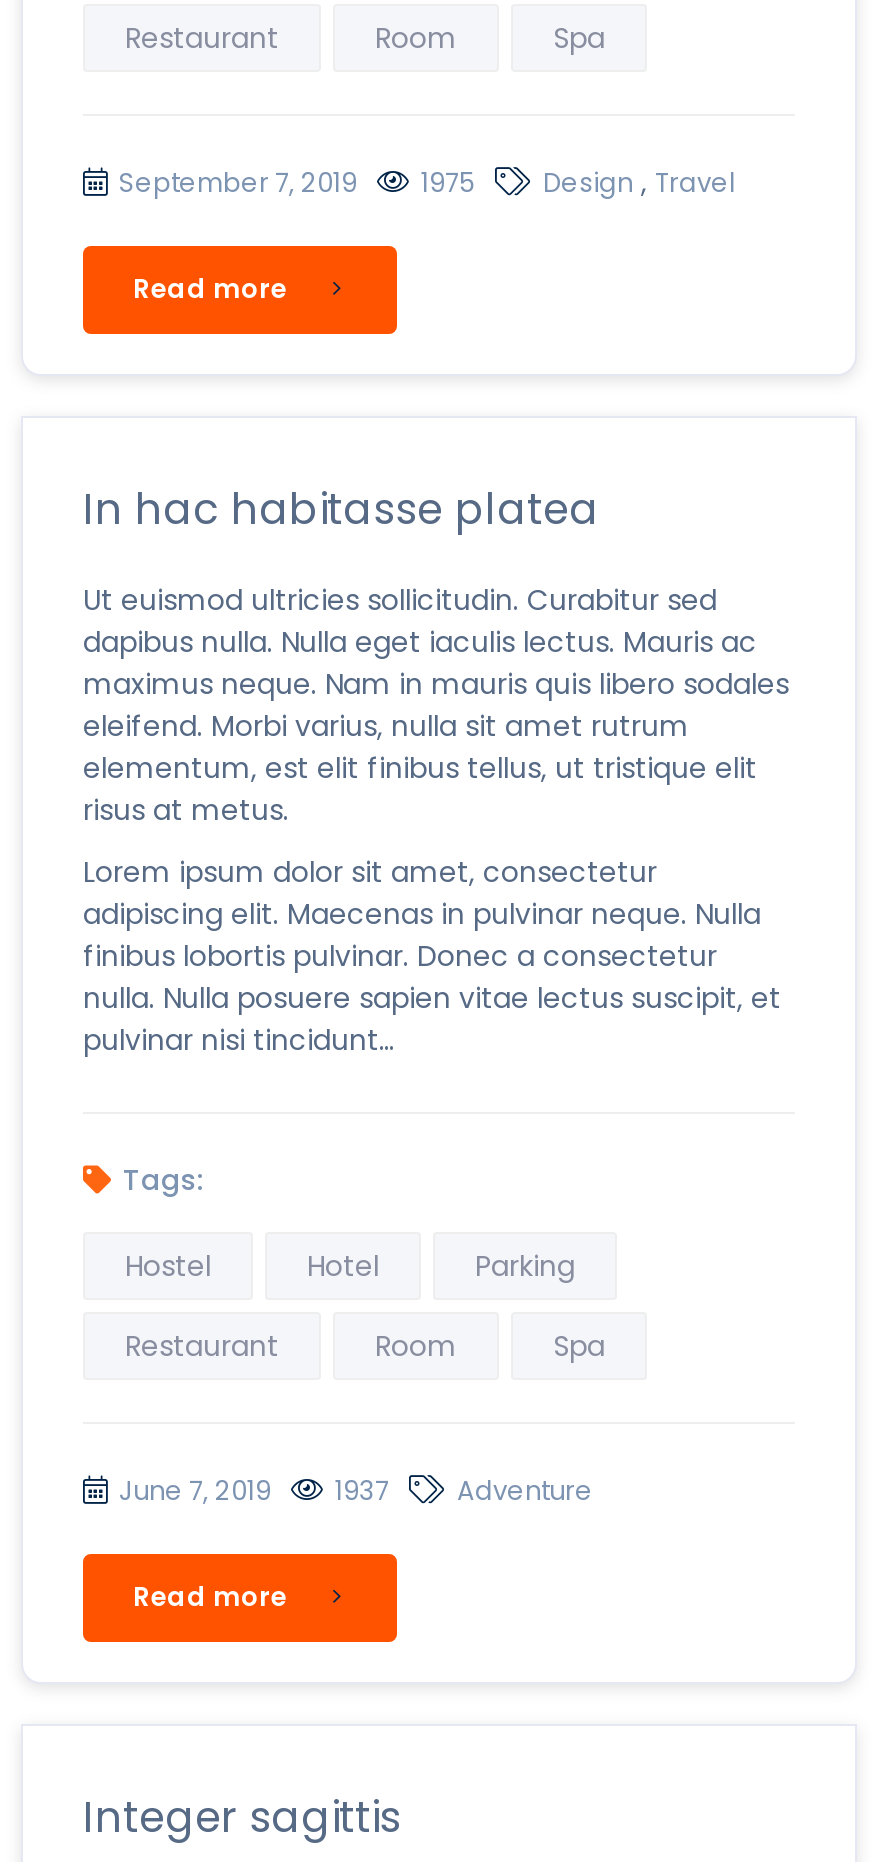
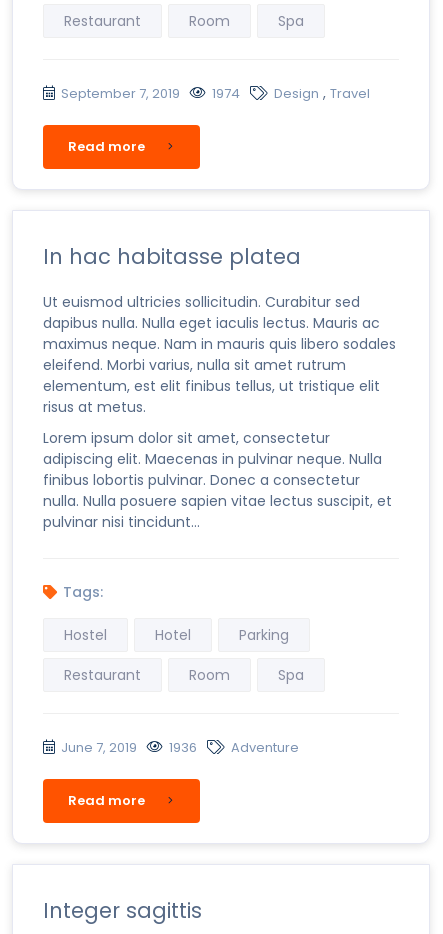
- September 7, 2019 1975 Design, Travel
+ September 7, 2019 1974 Design, Travel

- June 7, 2019 1937 Adventure
+ June 7, 2019 1936 Adventure
